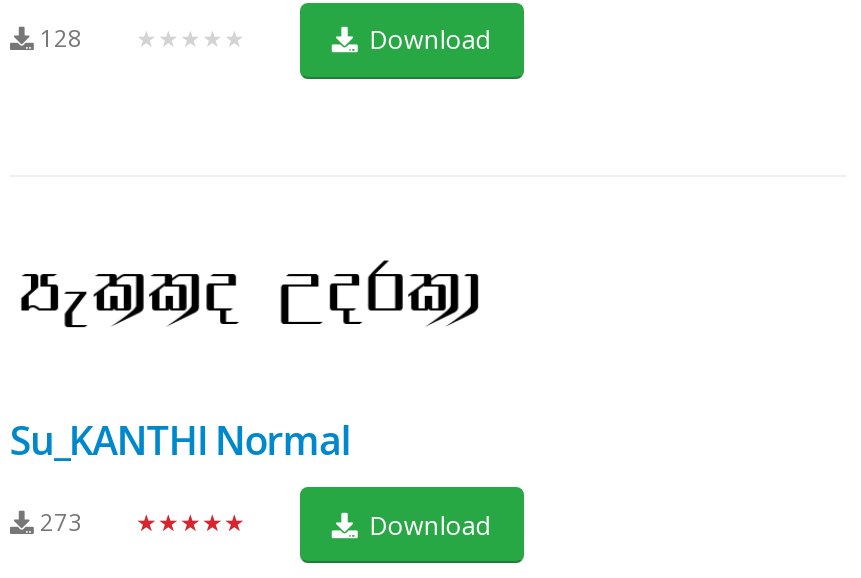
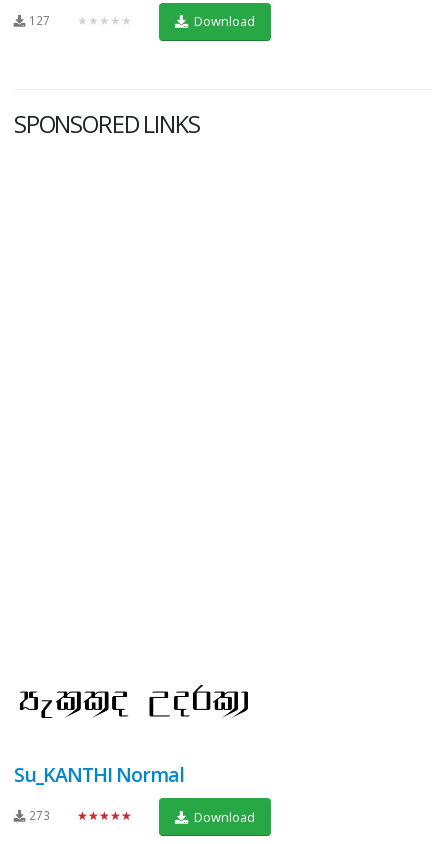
- 128
+ 127

+ SPONSORED LINKS
